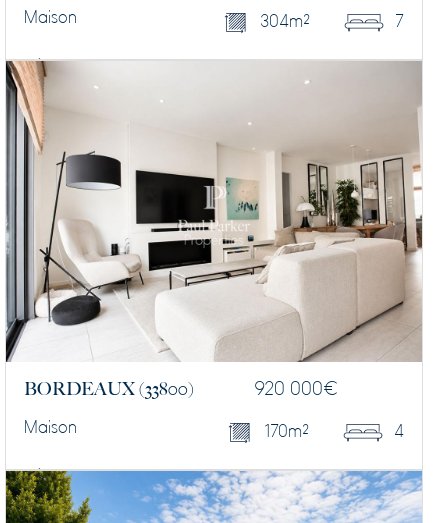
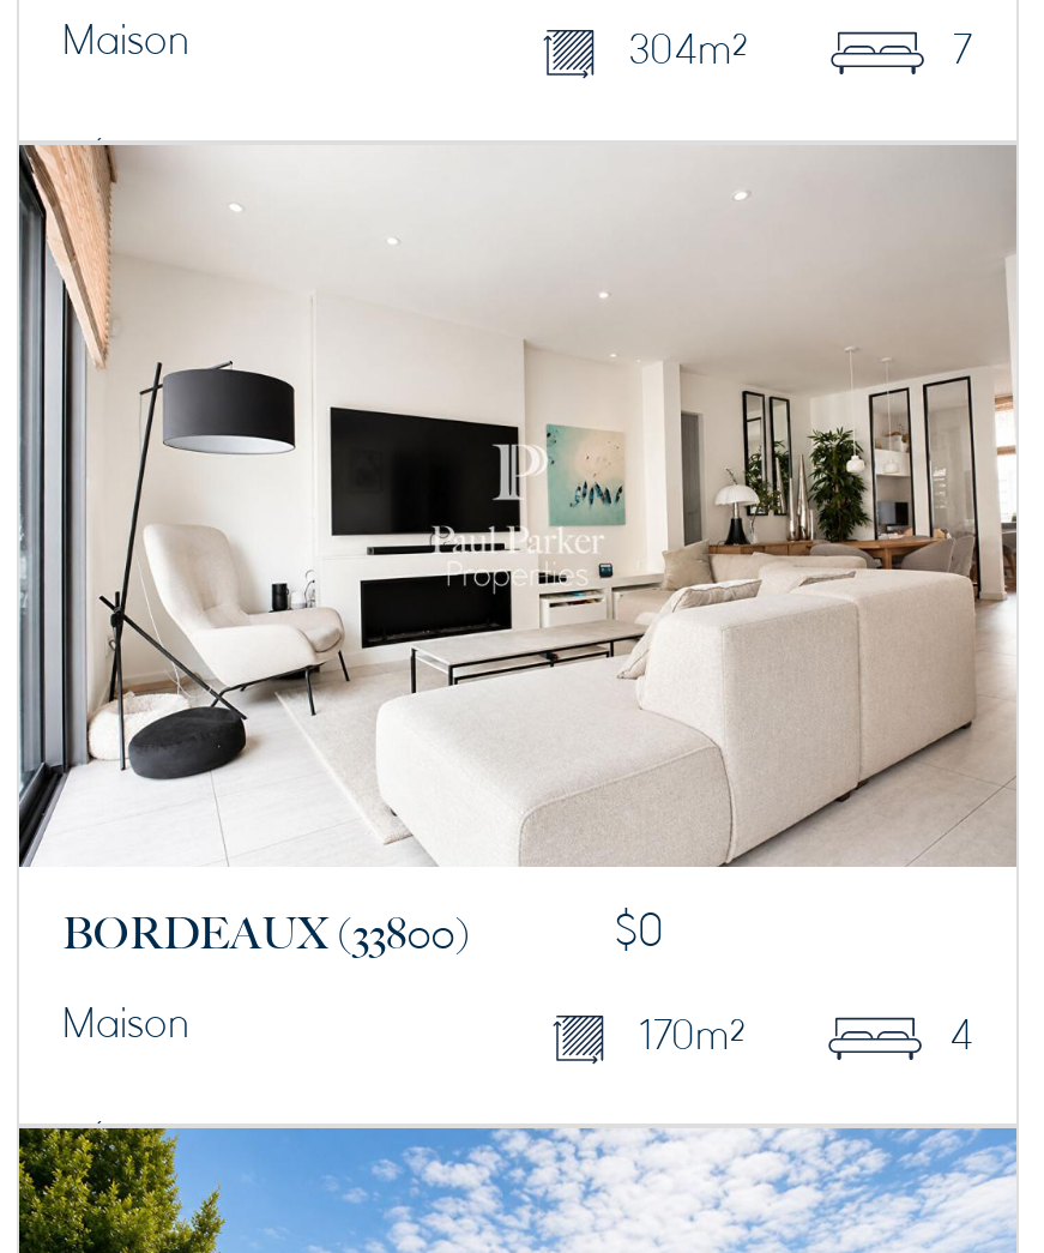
- 920 000€
+ $0
